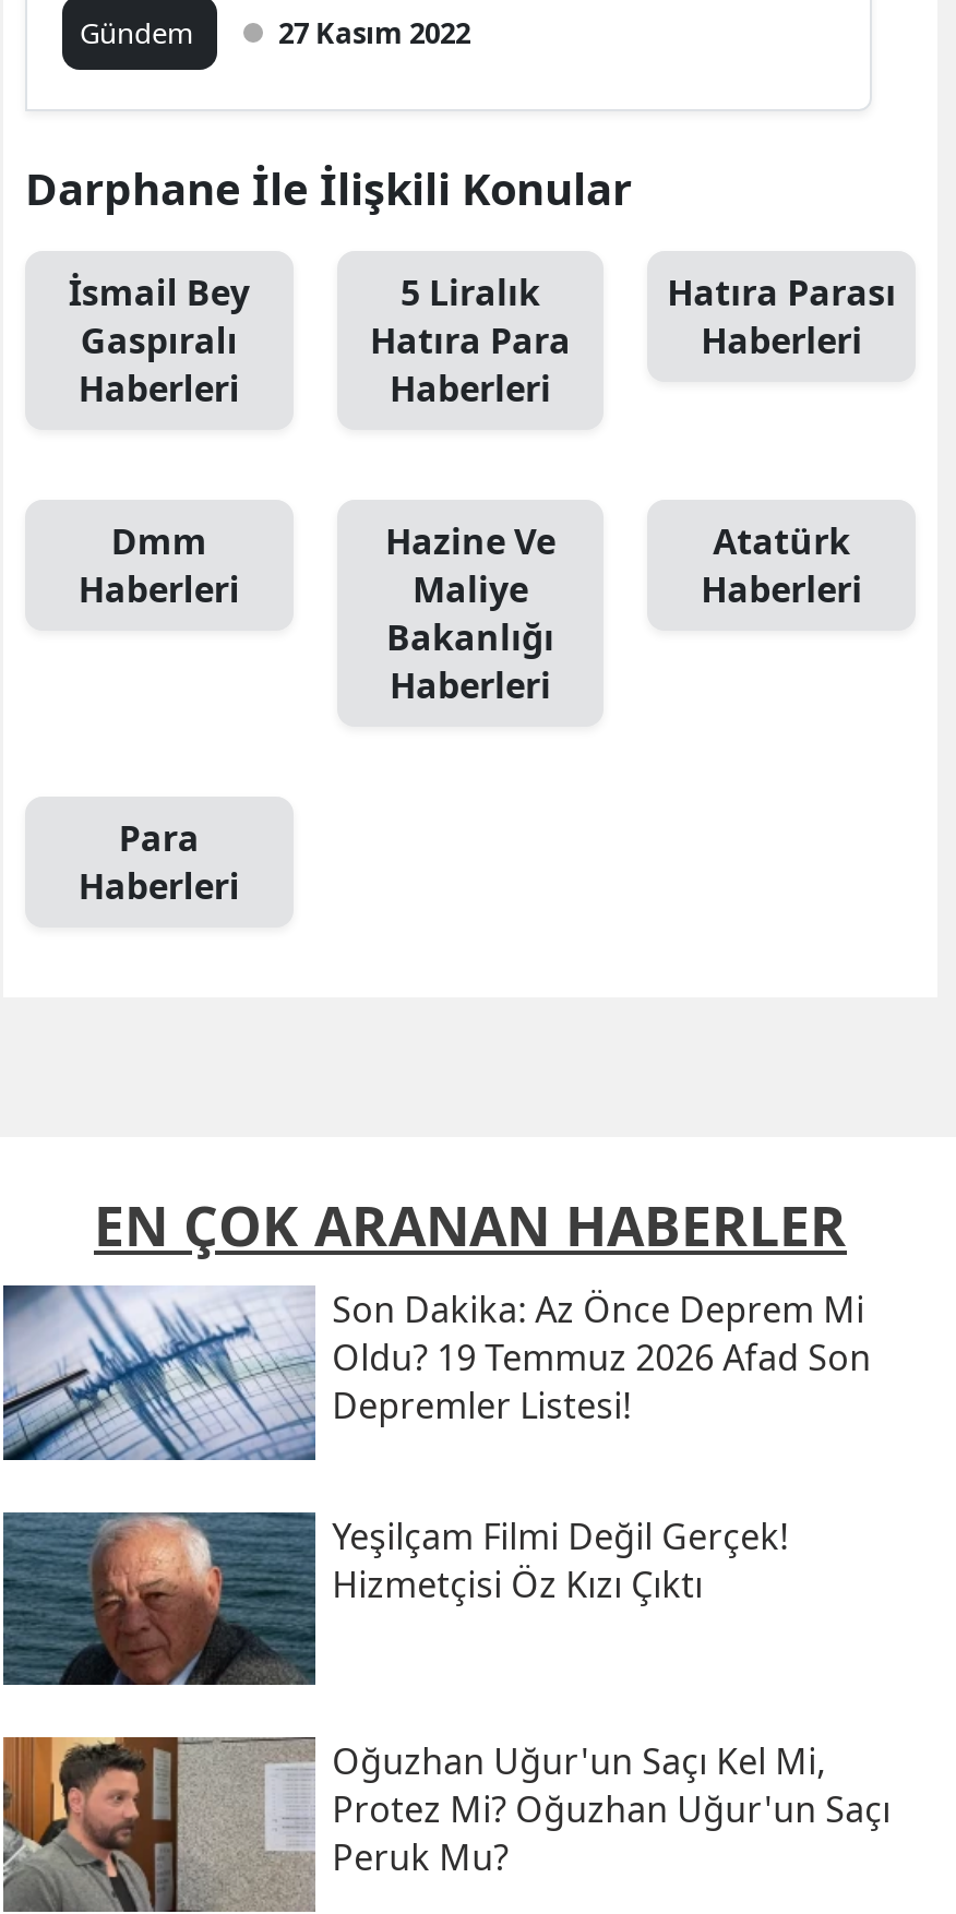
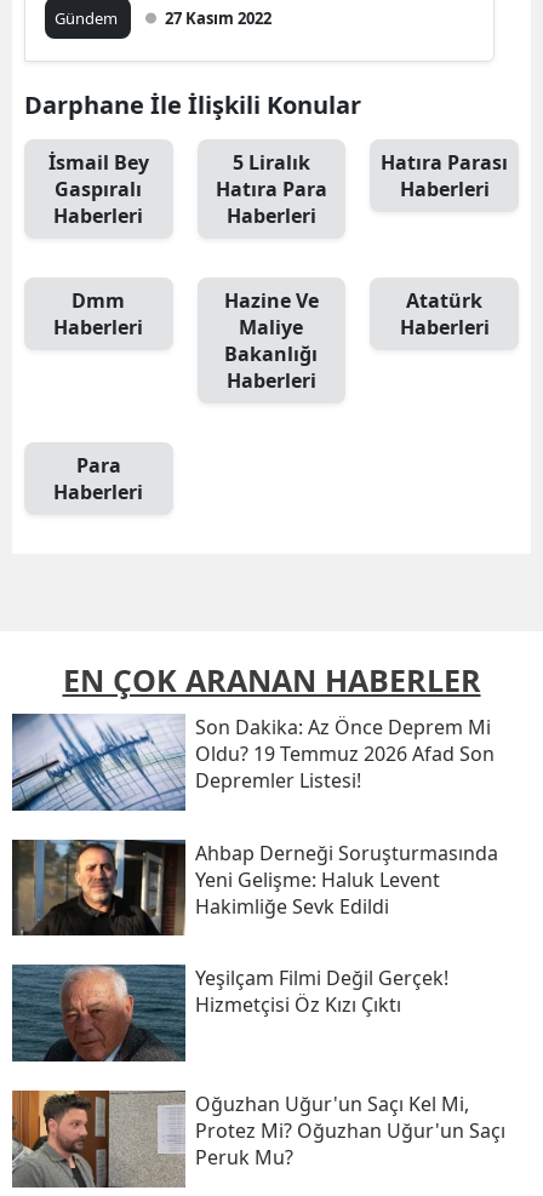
+ [image]
+ Ahbap Derneği Soruşturmasında
+ Yeni Gelişme: Haluk Levent
+ Hakimliğe Sevk Edildi
